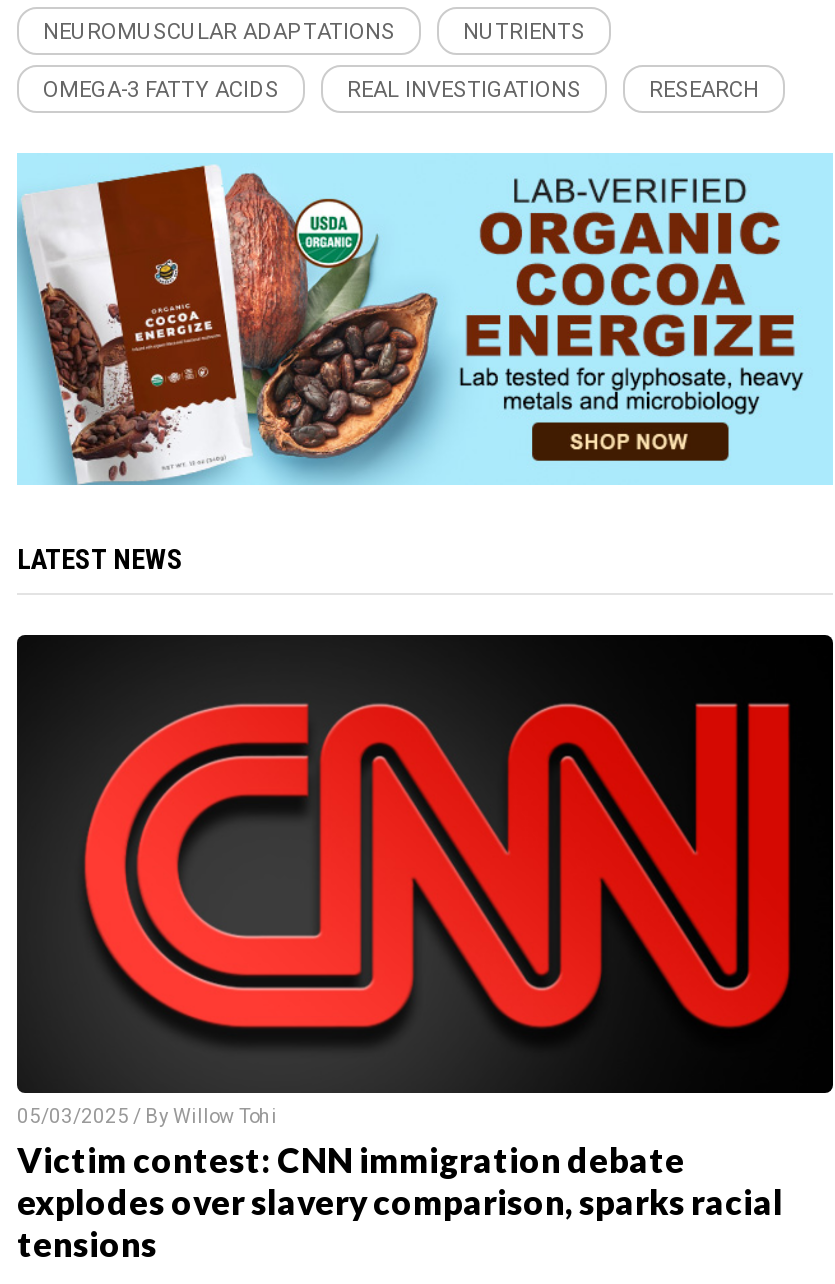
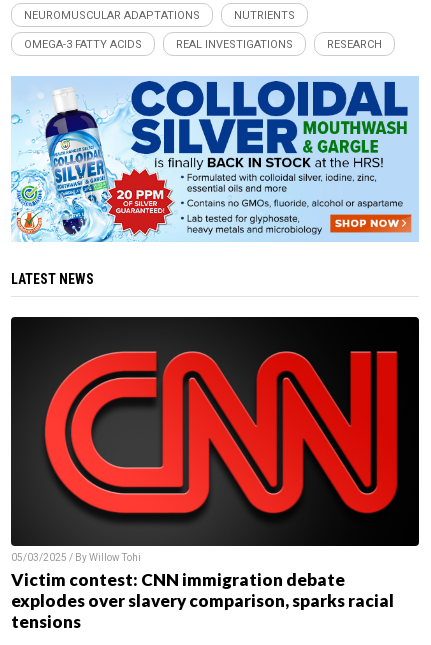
- [image]
+ [image]
